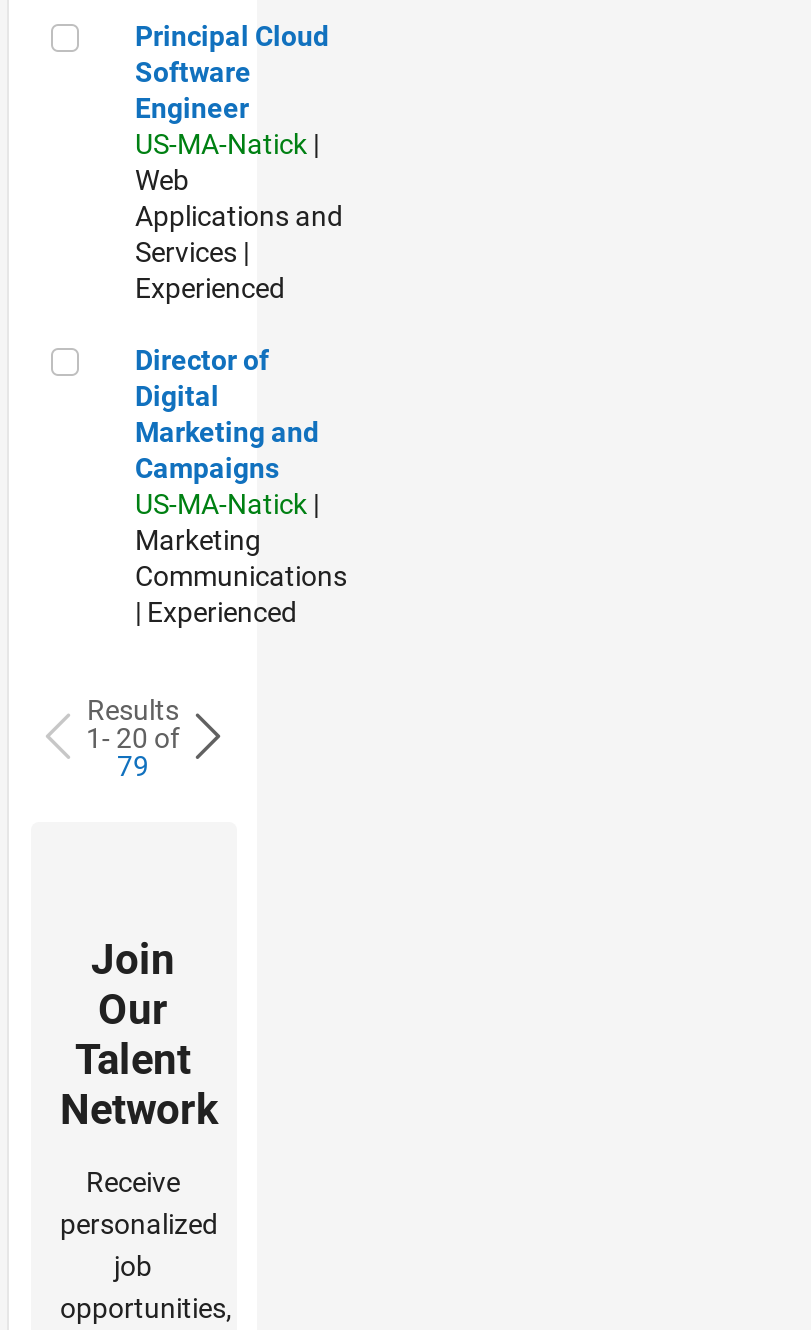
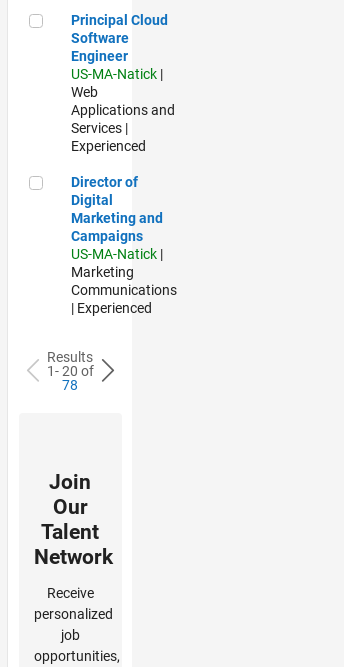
- 79
+ 78
